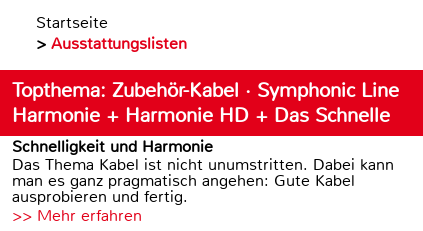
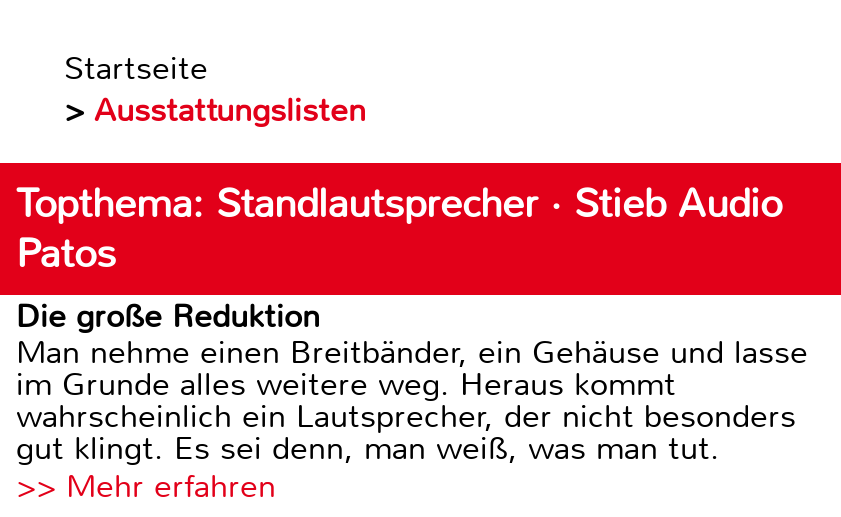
- Topthema: Zubehör-Kabel · Symphonic Line
- Harmonie + Harmonie HD + Das Schnelle
- Schnelligkeit und Harmonie
- Das Thema Kabel ist nicht unumstritten. Dabei kann
- man es ganz pragmatisch angehen: Gute Kabel
- ausprobieren und fertig.
+ Topthema: Standlautsprecher · Stieb Audio
+ Patos
+ Die große Reduktion
+ Man nehme einen Breitbänder, ein Gehäuse und lasse
+ im Grunde alles weitere weg. Heraus kommt
+ wahrscheinlich ein Lautsprecher, der nicht besonders
+ gut klingt. Es sei denn, man weiß, was man tut.
